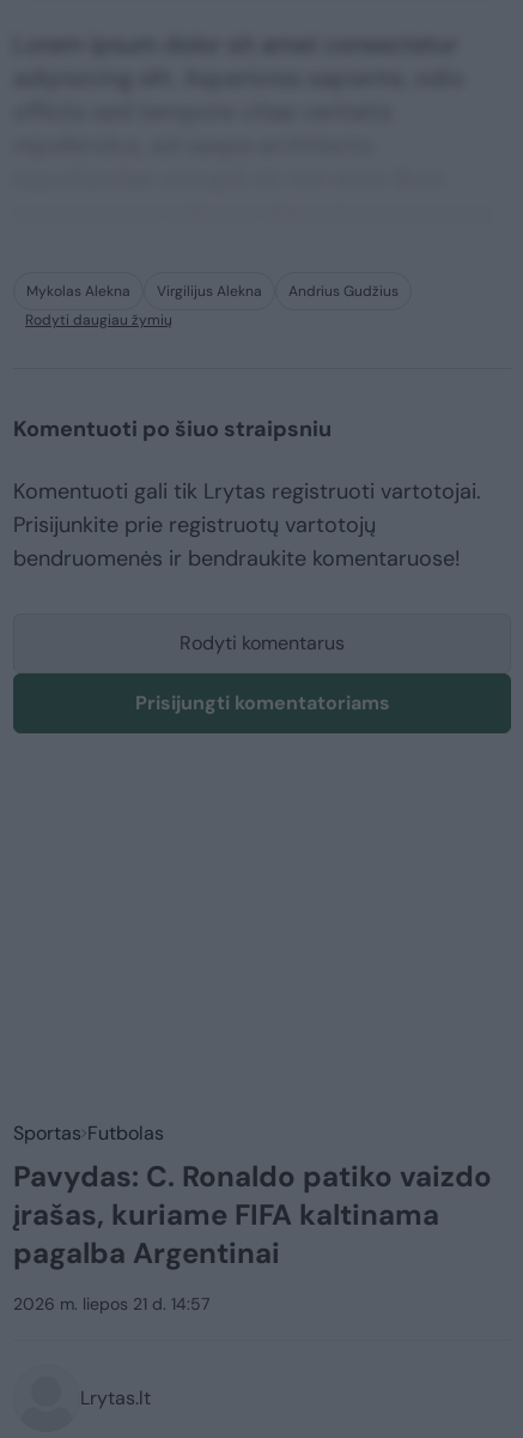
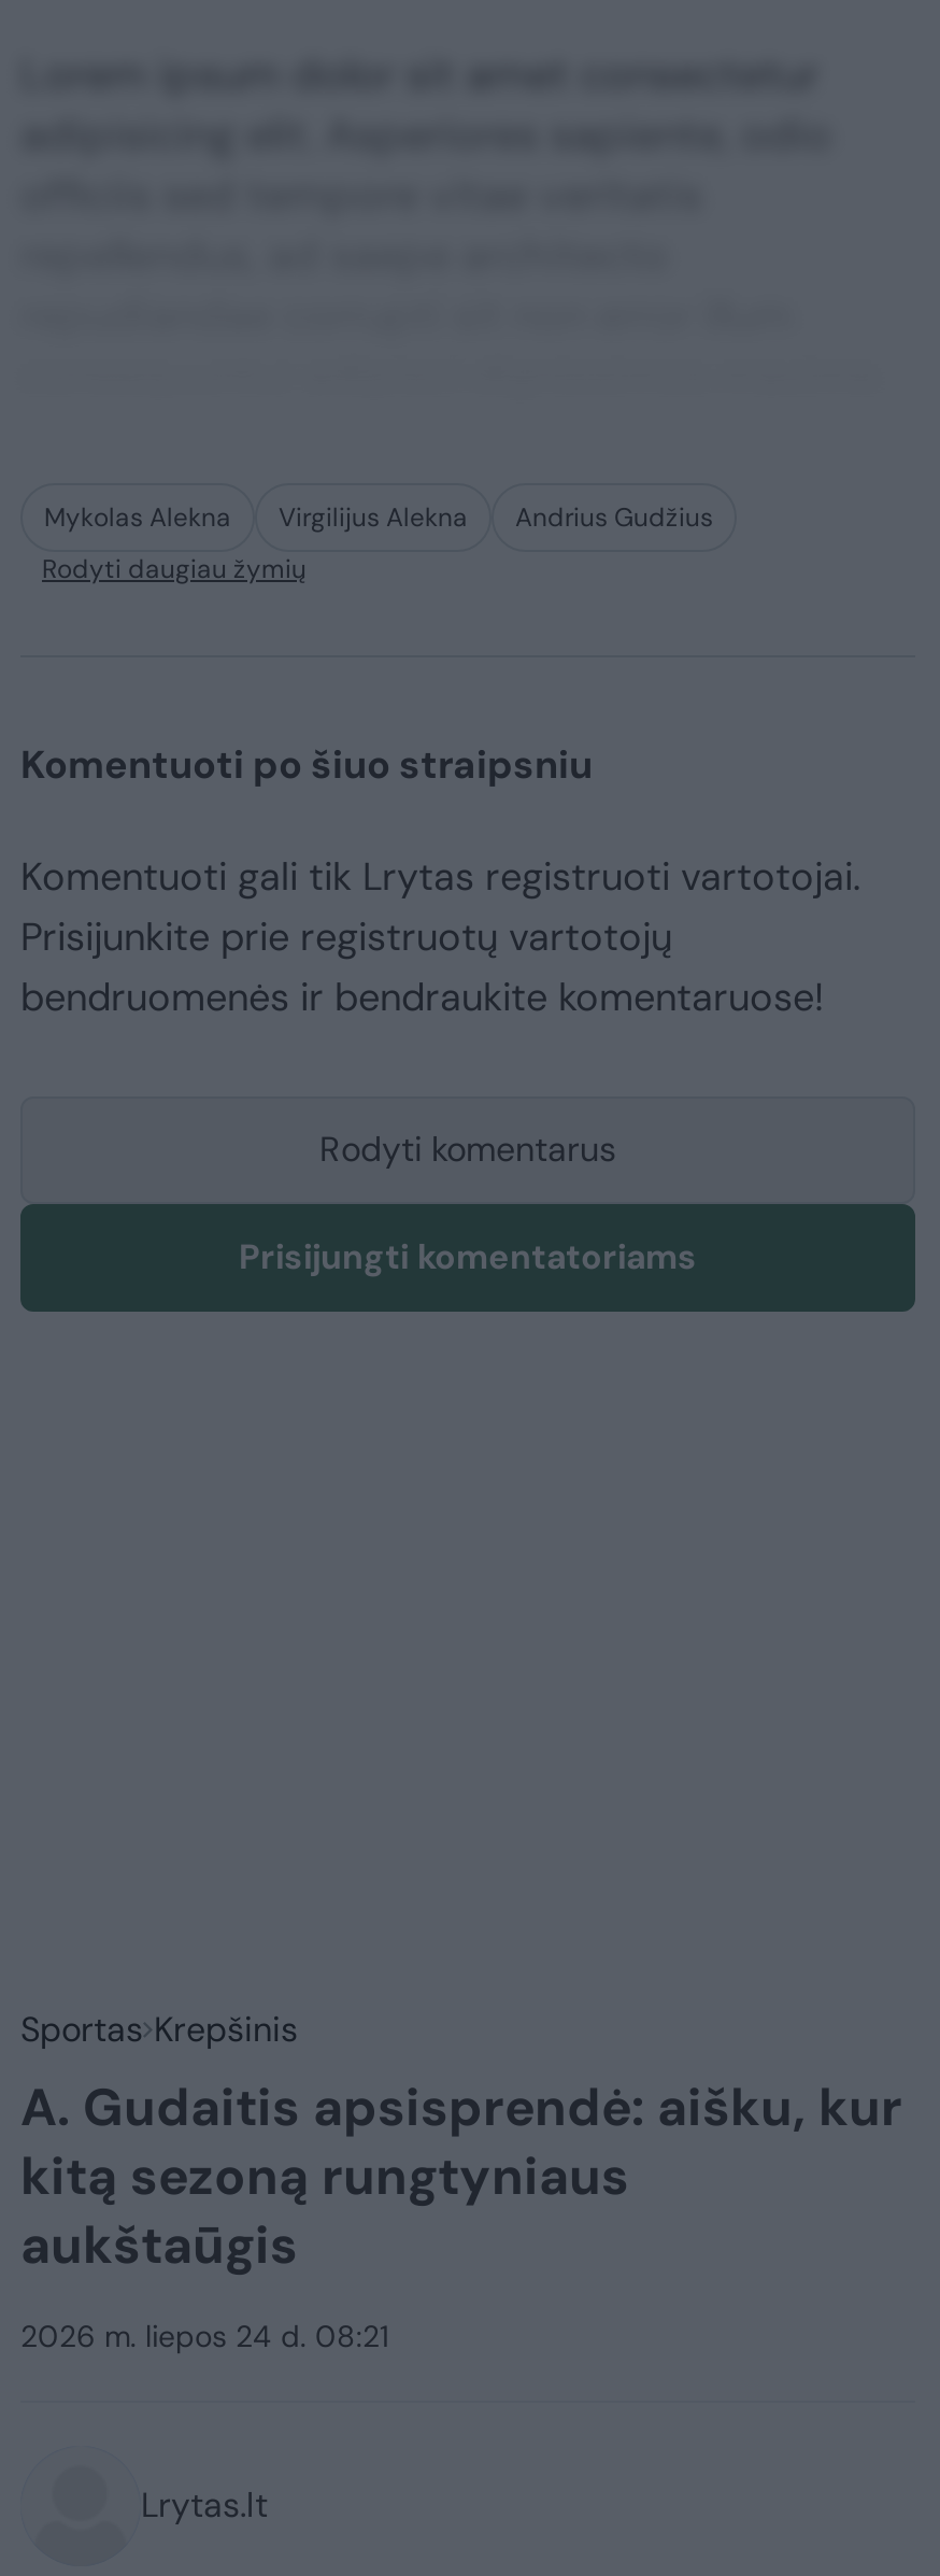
- Sportas Futbolas
- Pavydas: C. Ronaldo patiko vaizdo
- įrašas, kuriame FIFA kaltinama
- pagalba Argentinai
+ Sportas Krepšinis
+ A. Gudaitis apsisprendė: aišku, kur
+ kitą sezoną rungtyniaus
+ aukštaūgis

- 2026 m. liepos 21 d. 14:57
+ 2026 m. liepos 24 d. 08:21
